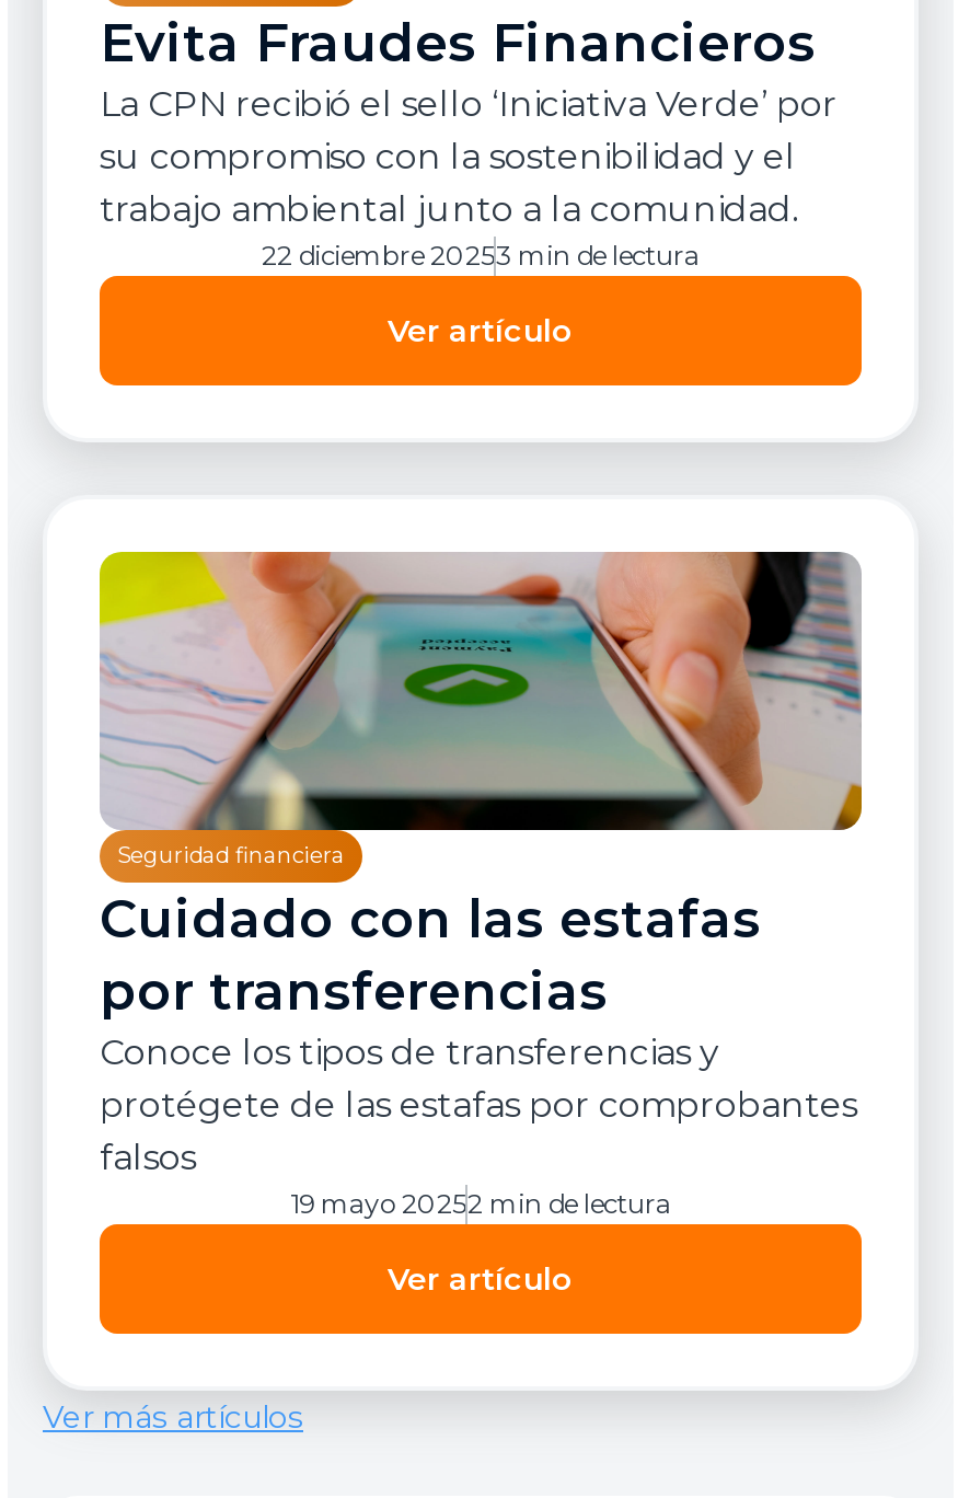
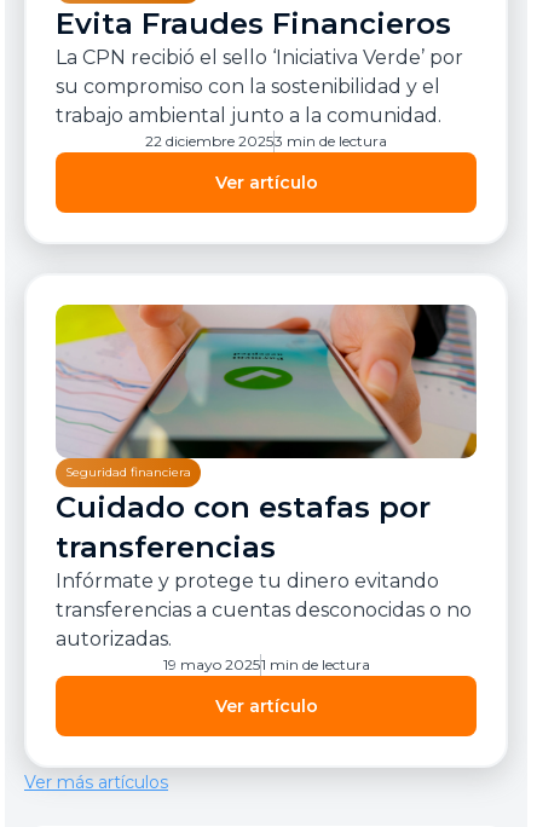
- Cuidado con las estafas
- por transferencias
- Conoce los tipos de transferencias y
- protégete de las estafas por comprobantes
- falsos
+ Cuidado con estafas por
+ transferencias
+ Infórmate y protege tu dinero evitando
+ transferencias a cuentas desconocidas o no
+ autorizadas.

- 19 mayo 20252 min de lectura
+ 19 mayo 20251 min de lectura
